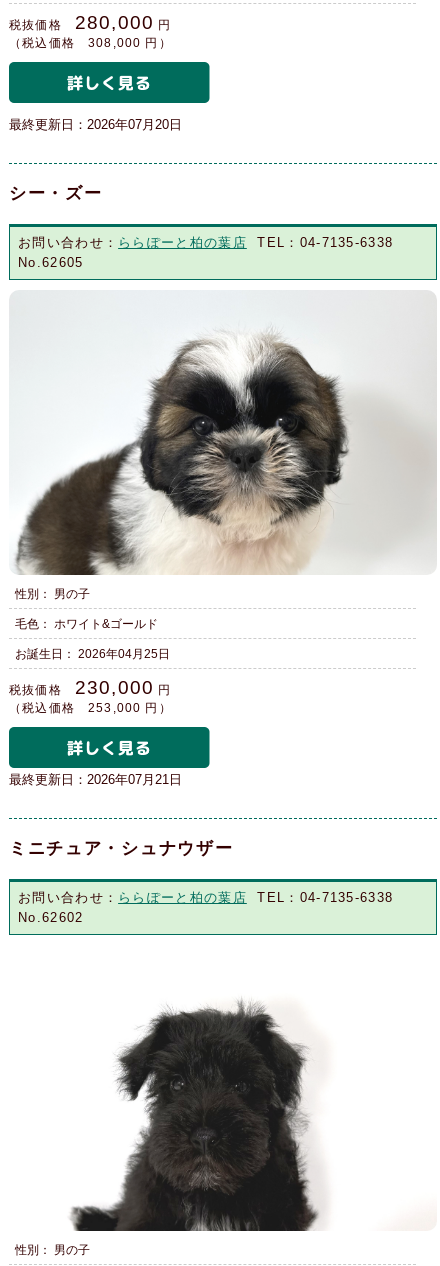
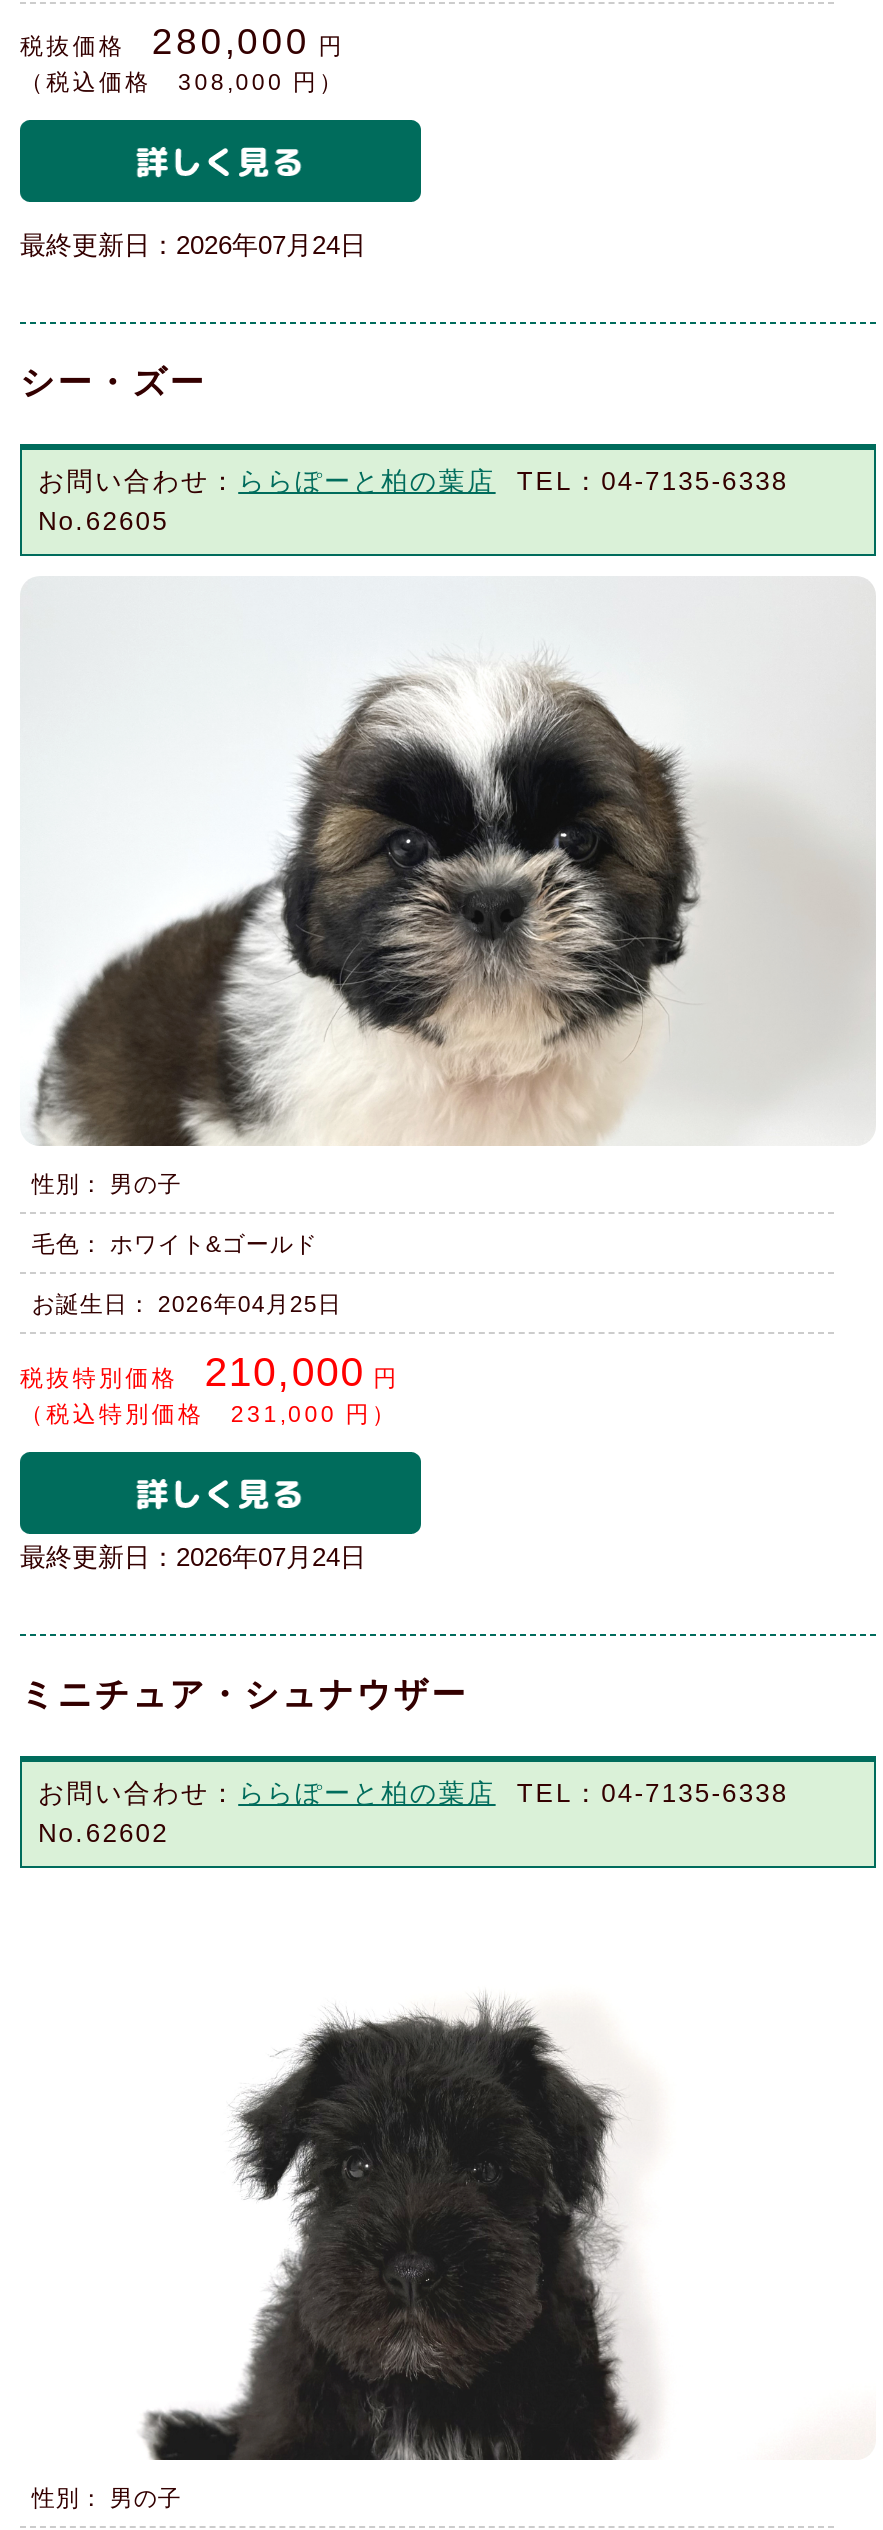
- 最終更新日：2026年07月20日
+ 最終更新日：2026年07月24日

- 税抜価格230,000円
- （税込価格 253,000 円）
+ 税抜特別価格210,000円
+ （税込特別価格 231,000 円）

- 最終更新日：2026年07月21日
+ 最終更新日：2026年07月24日
